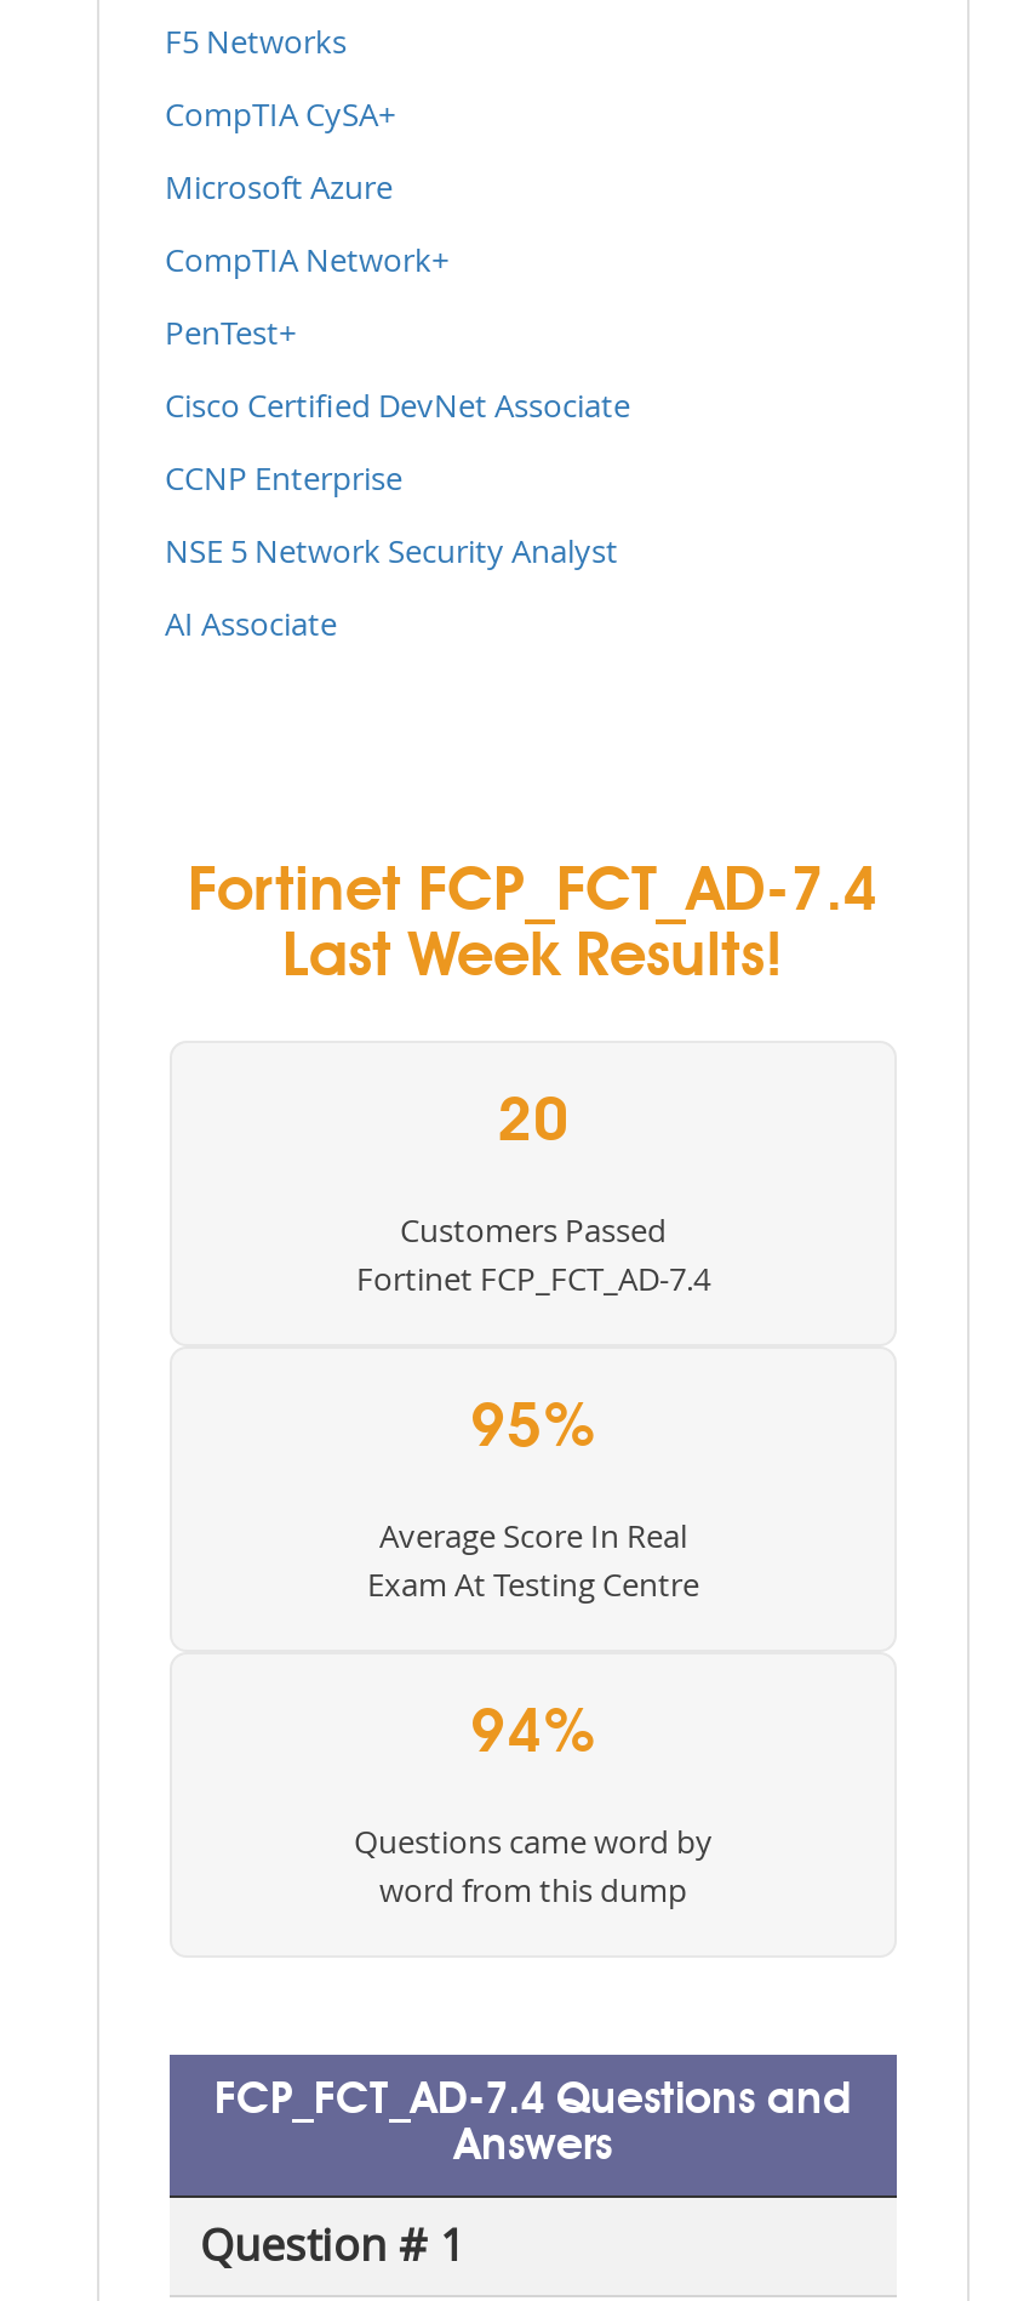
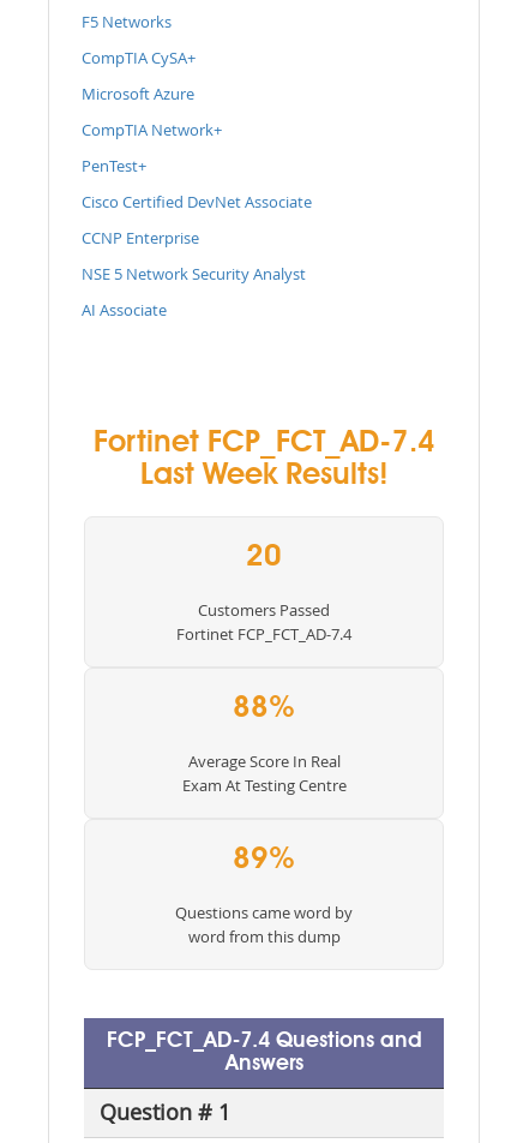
- 95%
+ 88%

- 94%
+ 89%
